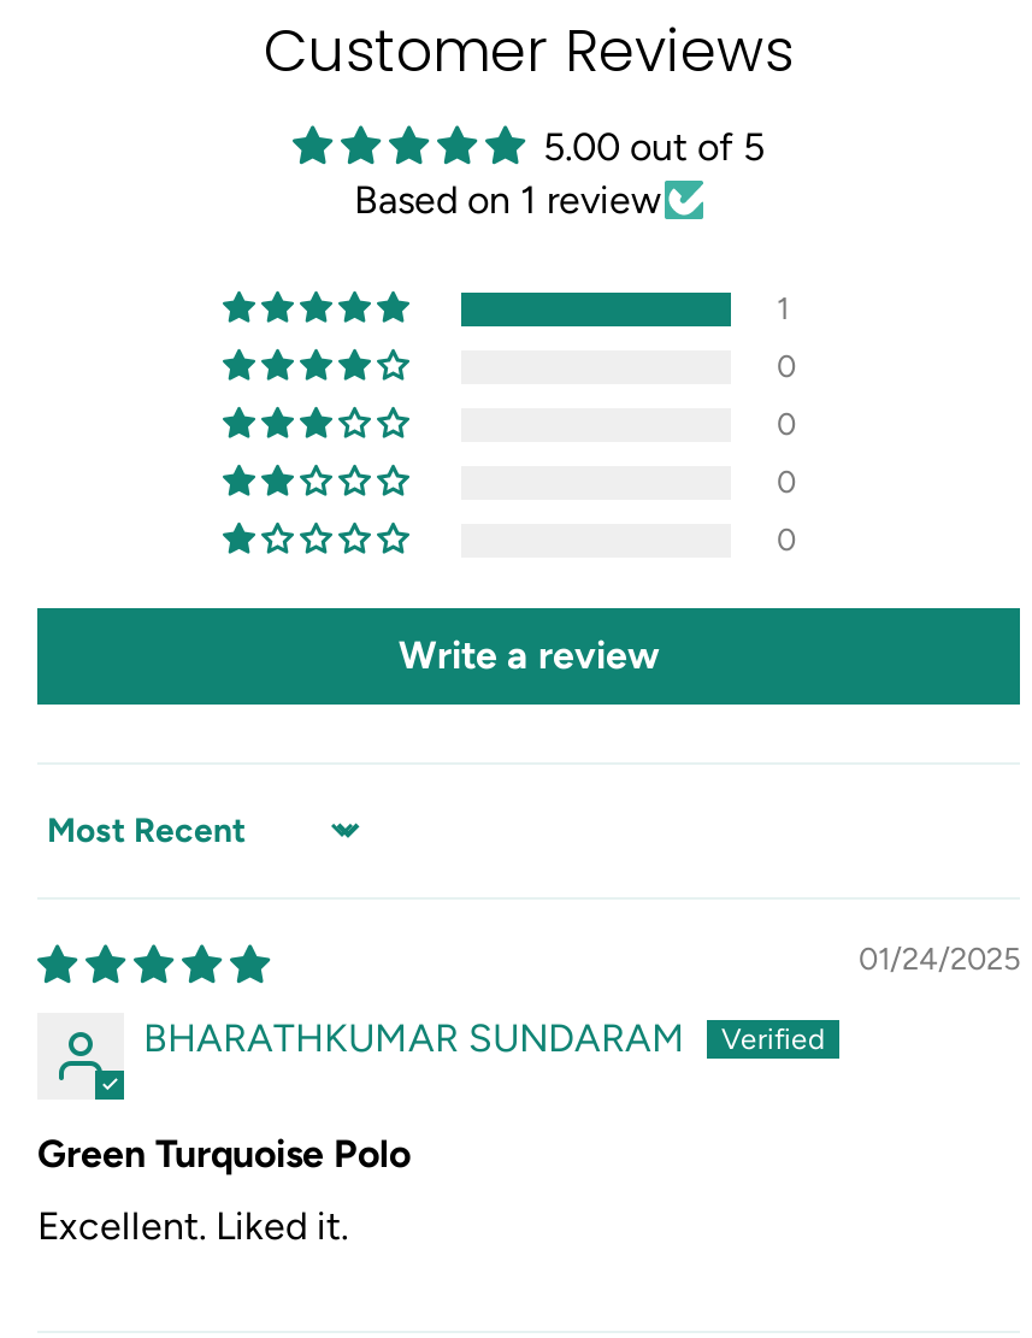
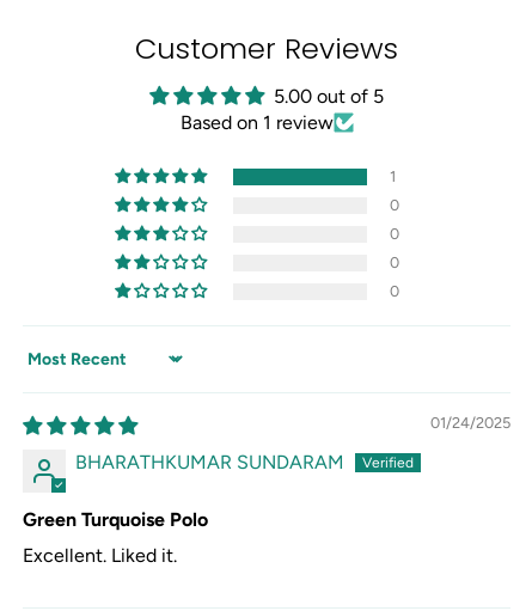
- Write a review
